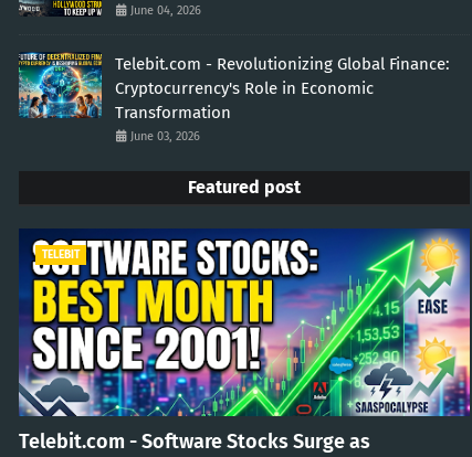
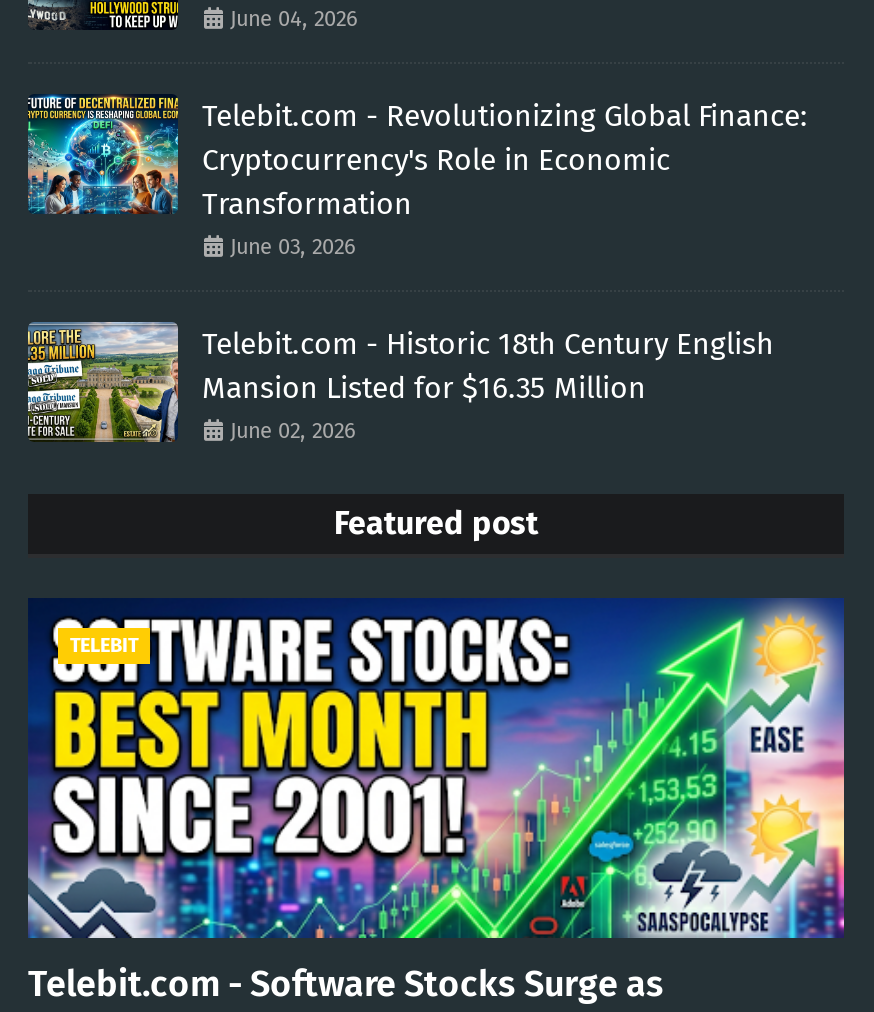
+ [image]
+ Telebit.com - Historic 18th Century English
+ Mansion Listed for $16.35 Million
+ June 02, 2026
